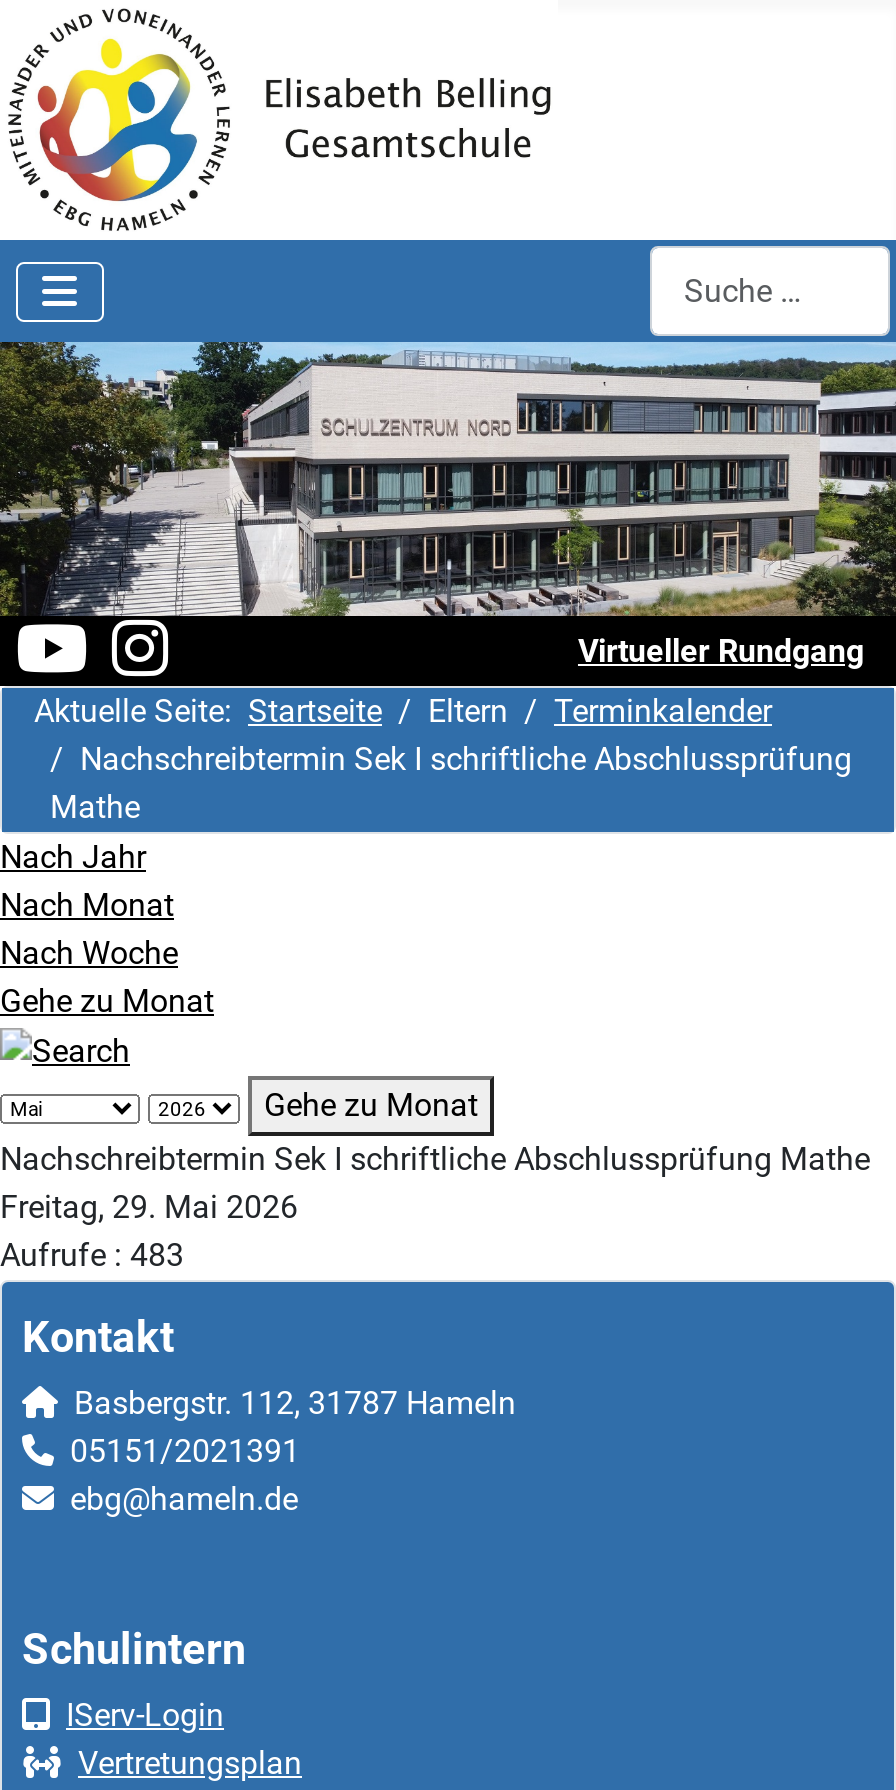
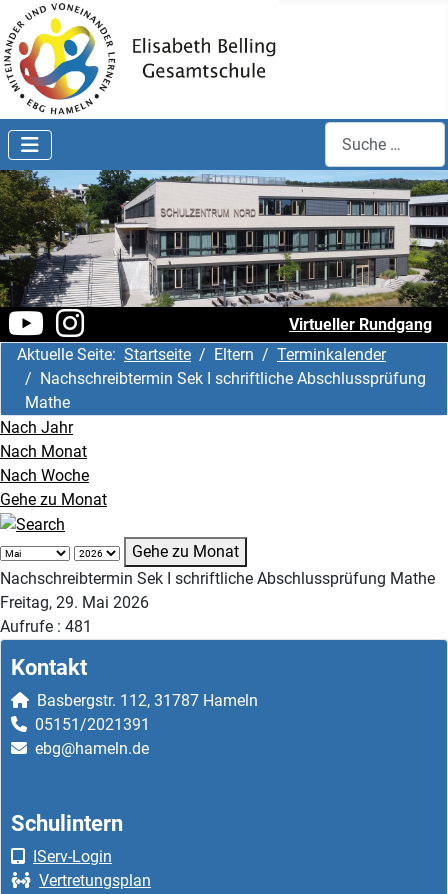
- Aufrufe: 483
+ Aufrufe: 481
